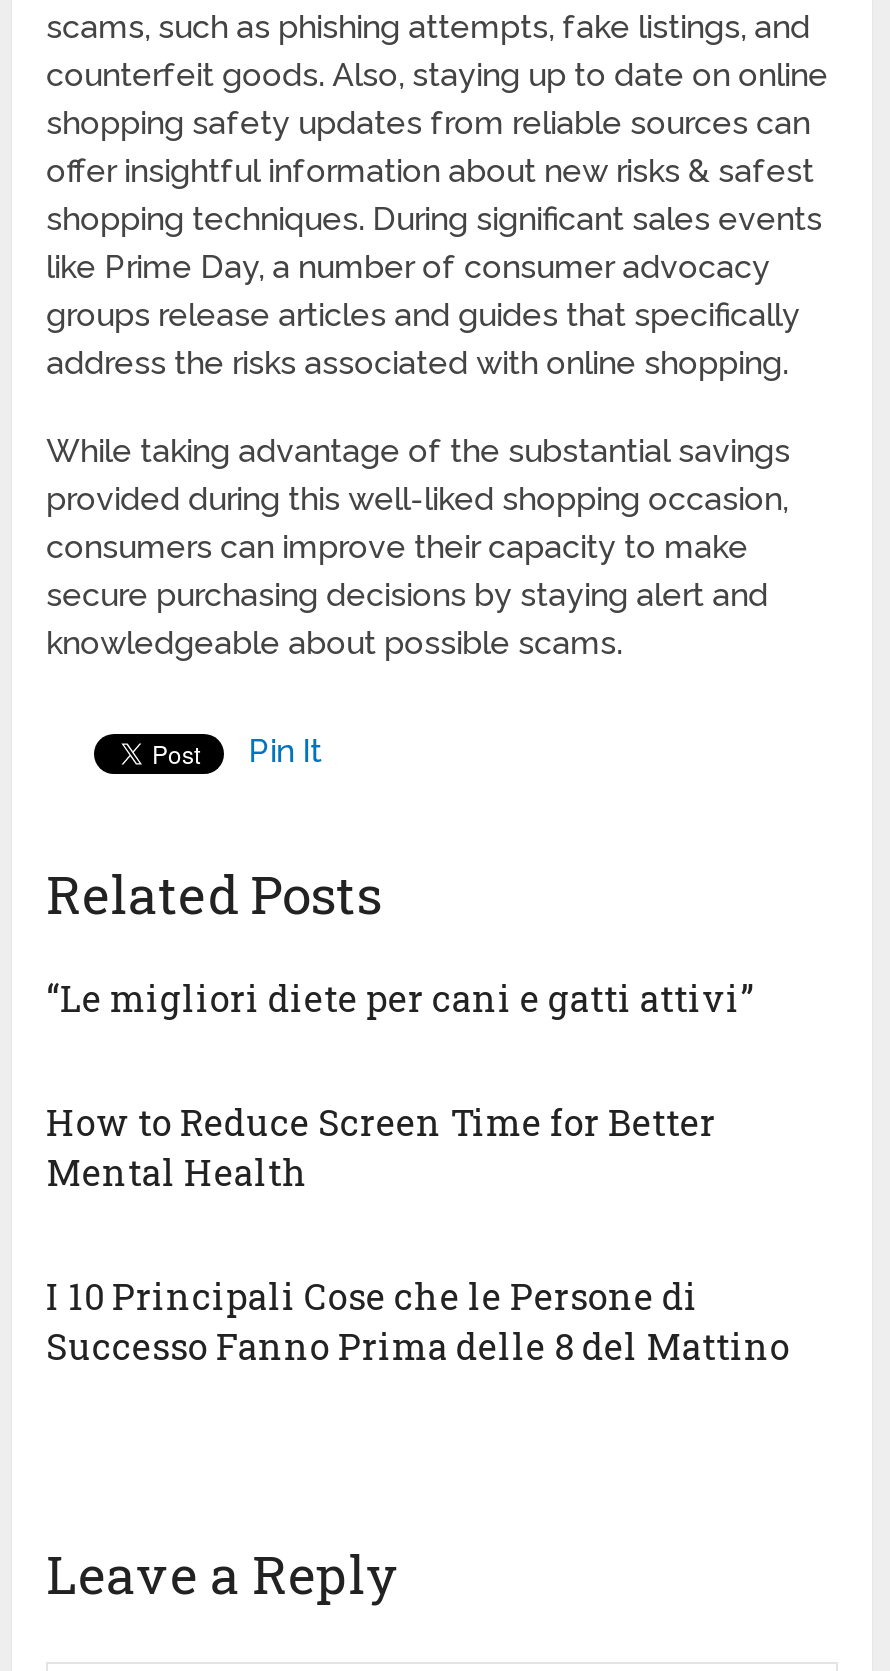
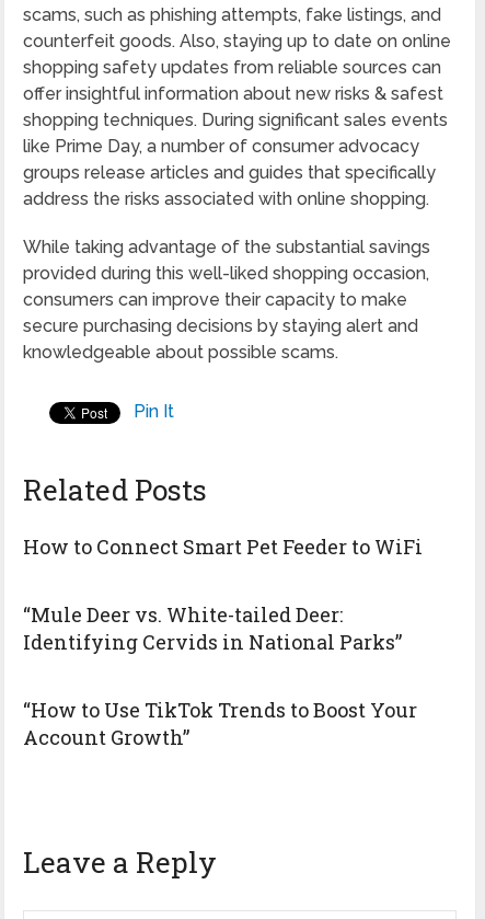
- “Le migliori diete per cani e gatti attivi”
+ How to Connect Smart Pet Feeder to WiFi

- How to Reduce Screen Time for Better
- Mental Health
+ “Mule Deer vs. White-tailed Deer:
+ Identifying Cervids in National Parks”

- I 10 Principali Cose che le Persone di
- Successo Fanno Prima delle 8 del Mattino
+ “How to Use TikTok Trends to Boost Your
+ Account Growth”
